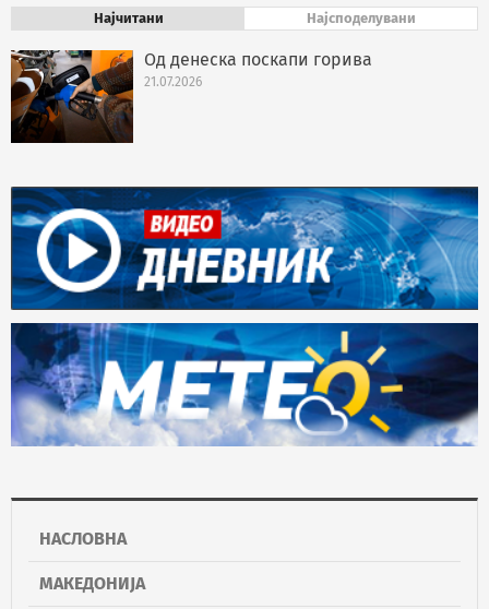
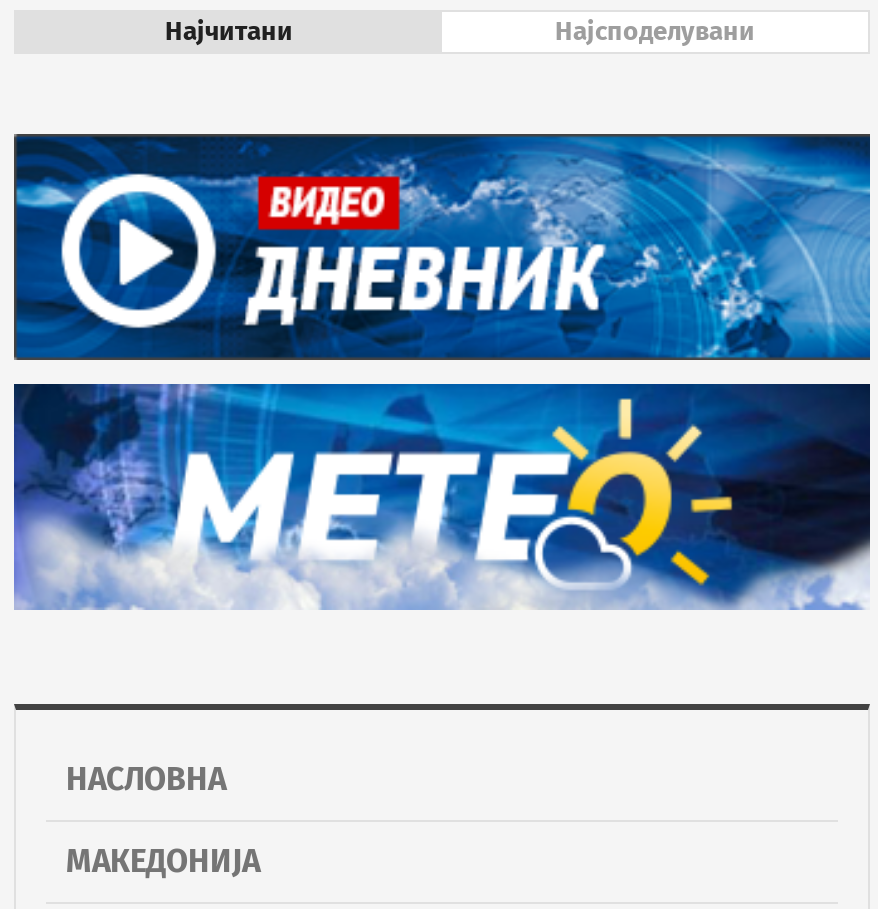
- [image]
- Од денеска поскапи горива
- 21.07.2026
